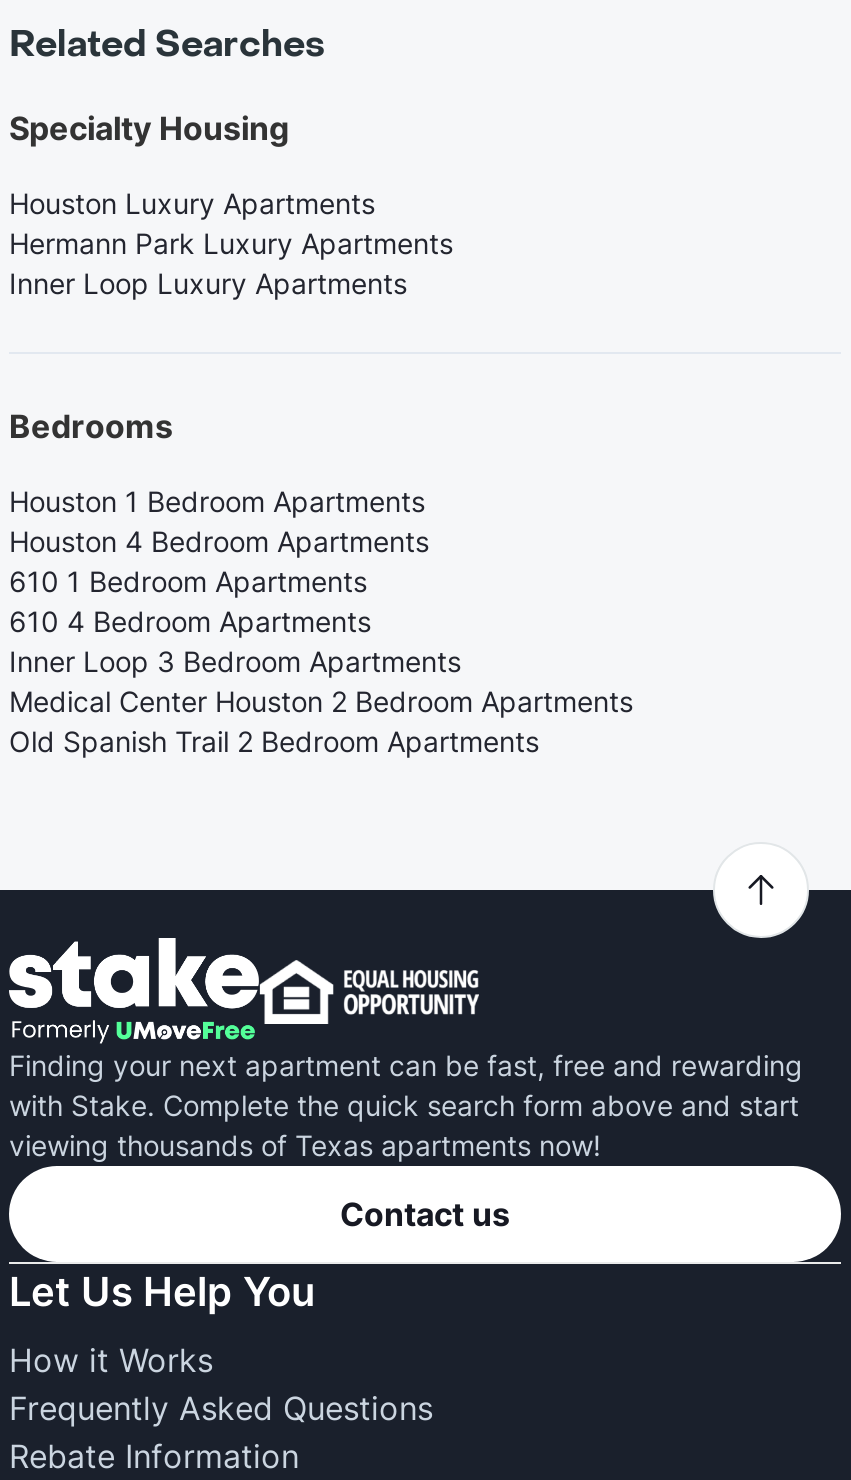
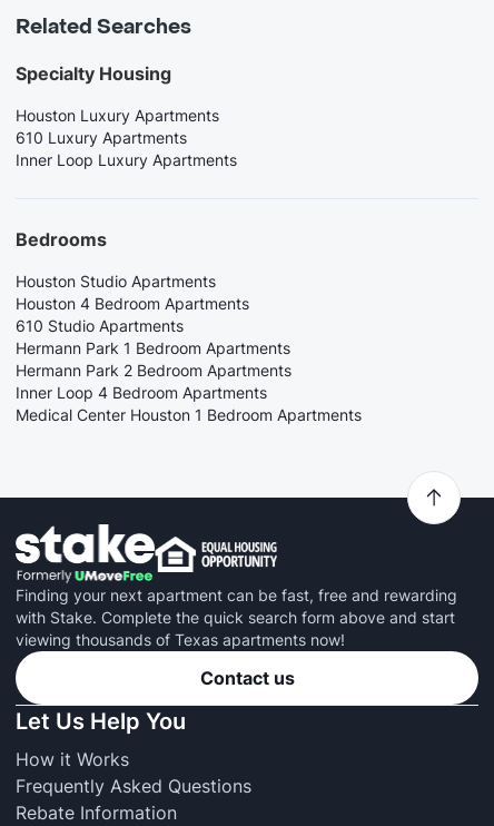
- Hermann Park Luxury Apartments
+ 610 Luxury Apartments

- Houston 1 Bedroom Apartments
+ Houston Studio Apartments

- 610 1 Bedroom Apartments
- 610 4 Bedroom Apartments
- Inner Loop 3 Bedroom Apartments
- Medical Center Houston 2 Bedroom Apartments
- Old Spanish Trail 2 Bedroom Apartments
+ 610 Studio Apartments
+ Hermann Park 1 Bedroom Apartments
+ Hermann Park 2 Bedroom Apartments
+ Inner Loop 4 Bedroom Apartments
+ Medical Center Houston 1 Bedroom Apartments
